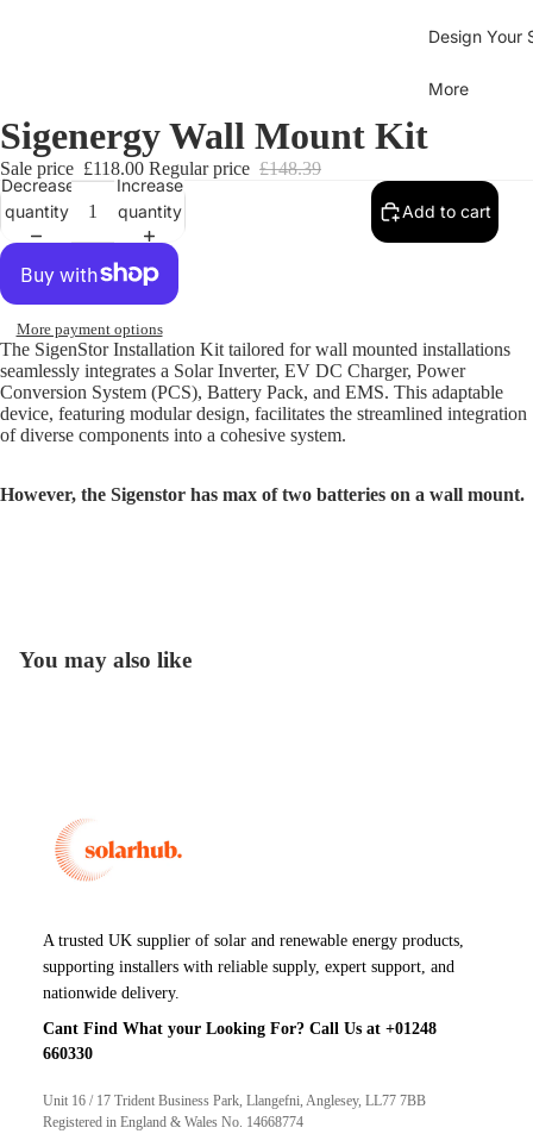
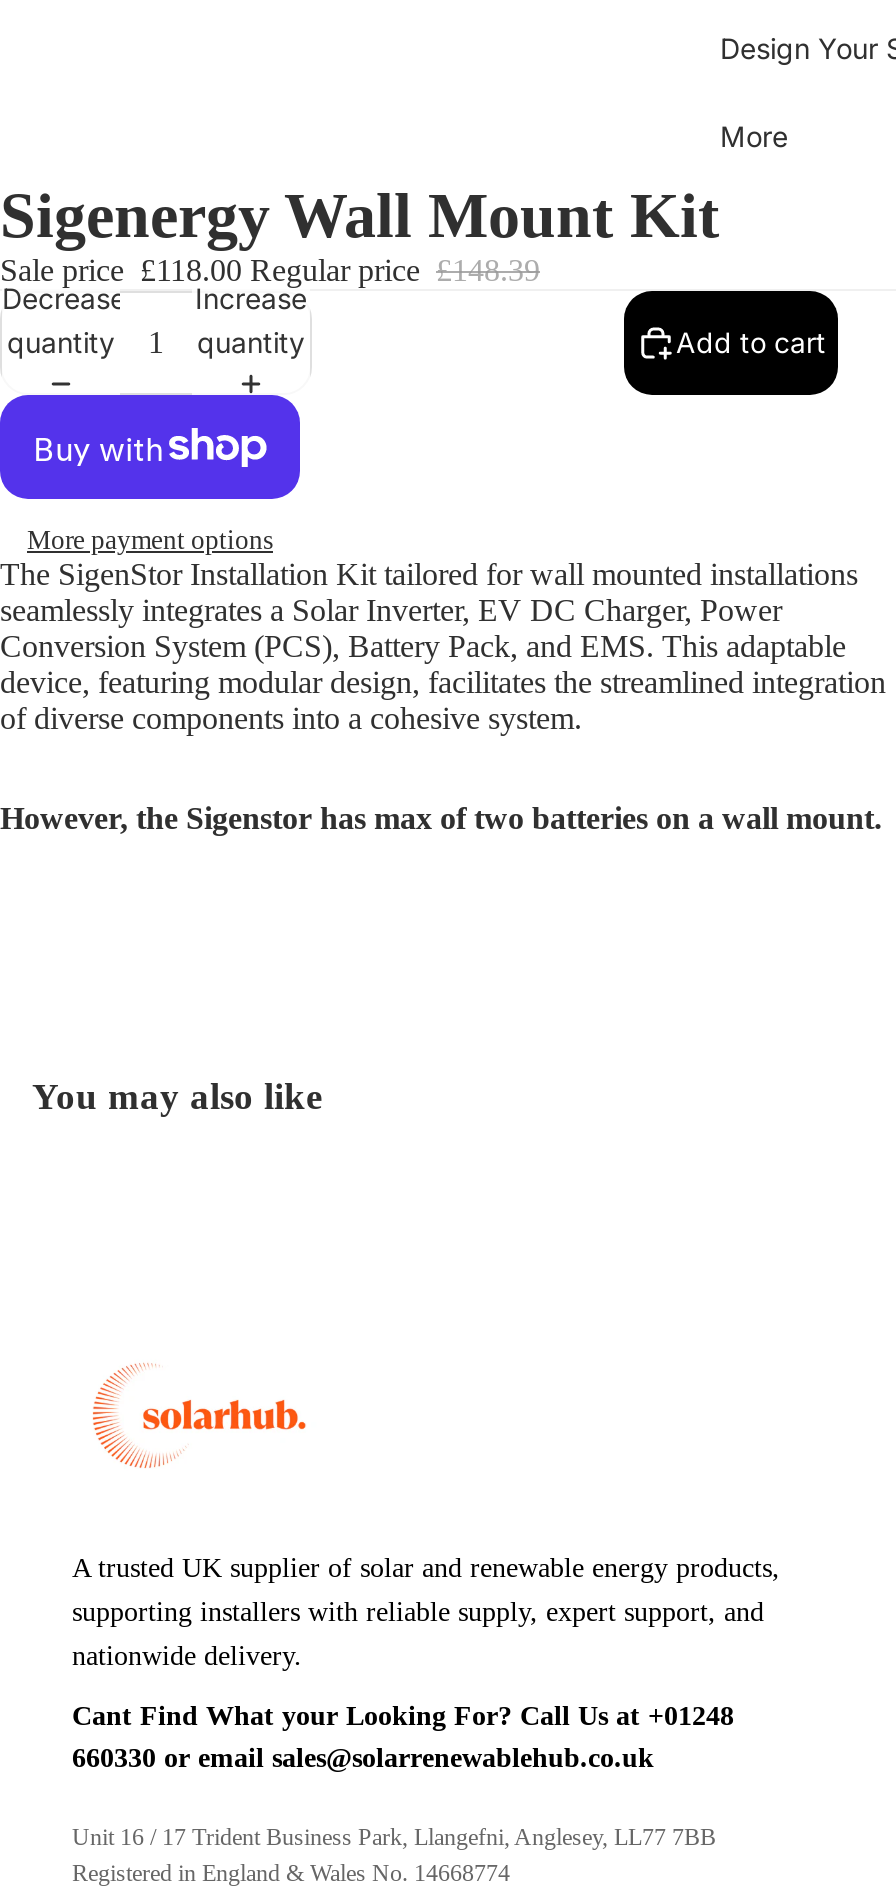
- 660330
+ 660330 or email sales@solarrenewablehub.co.uk
